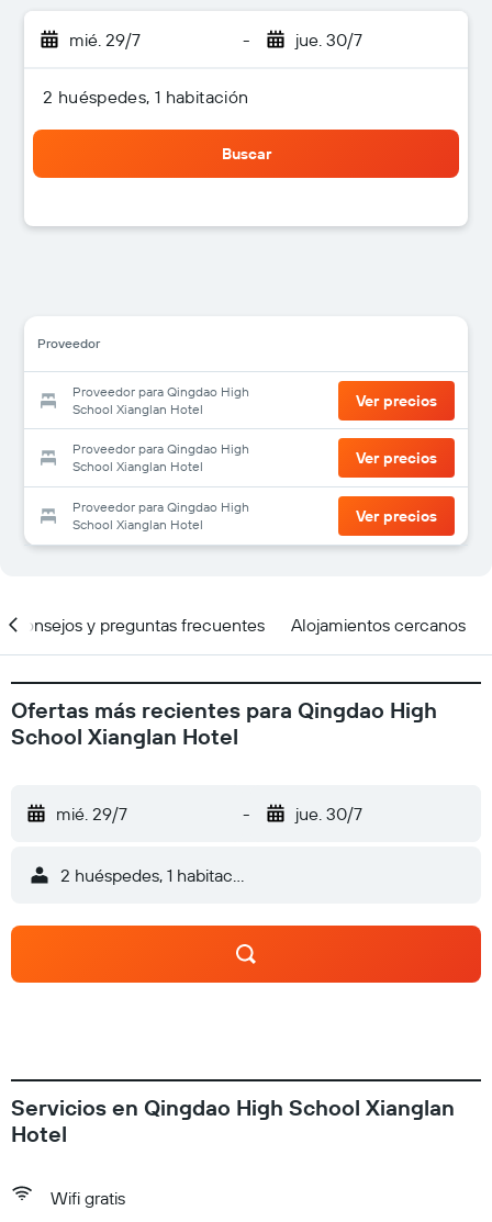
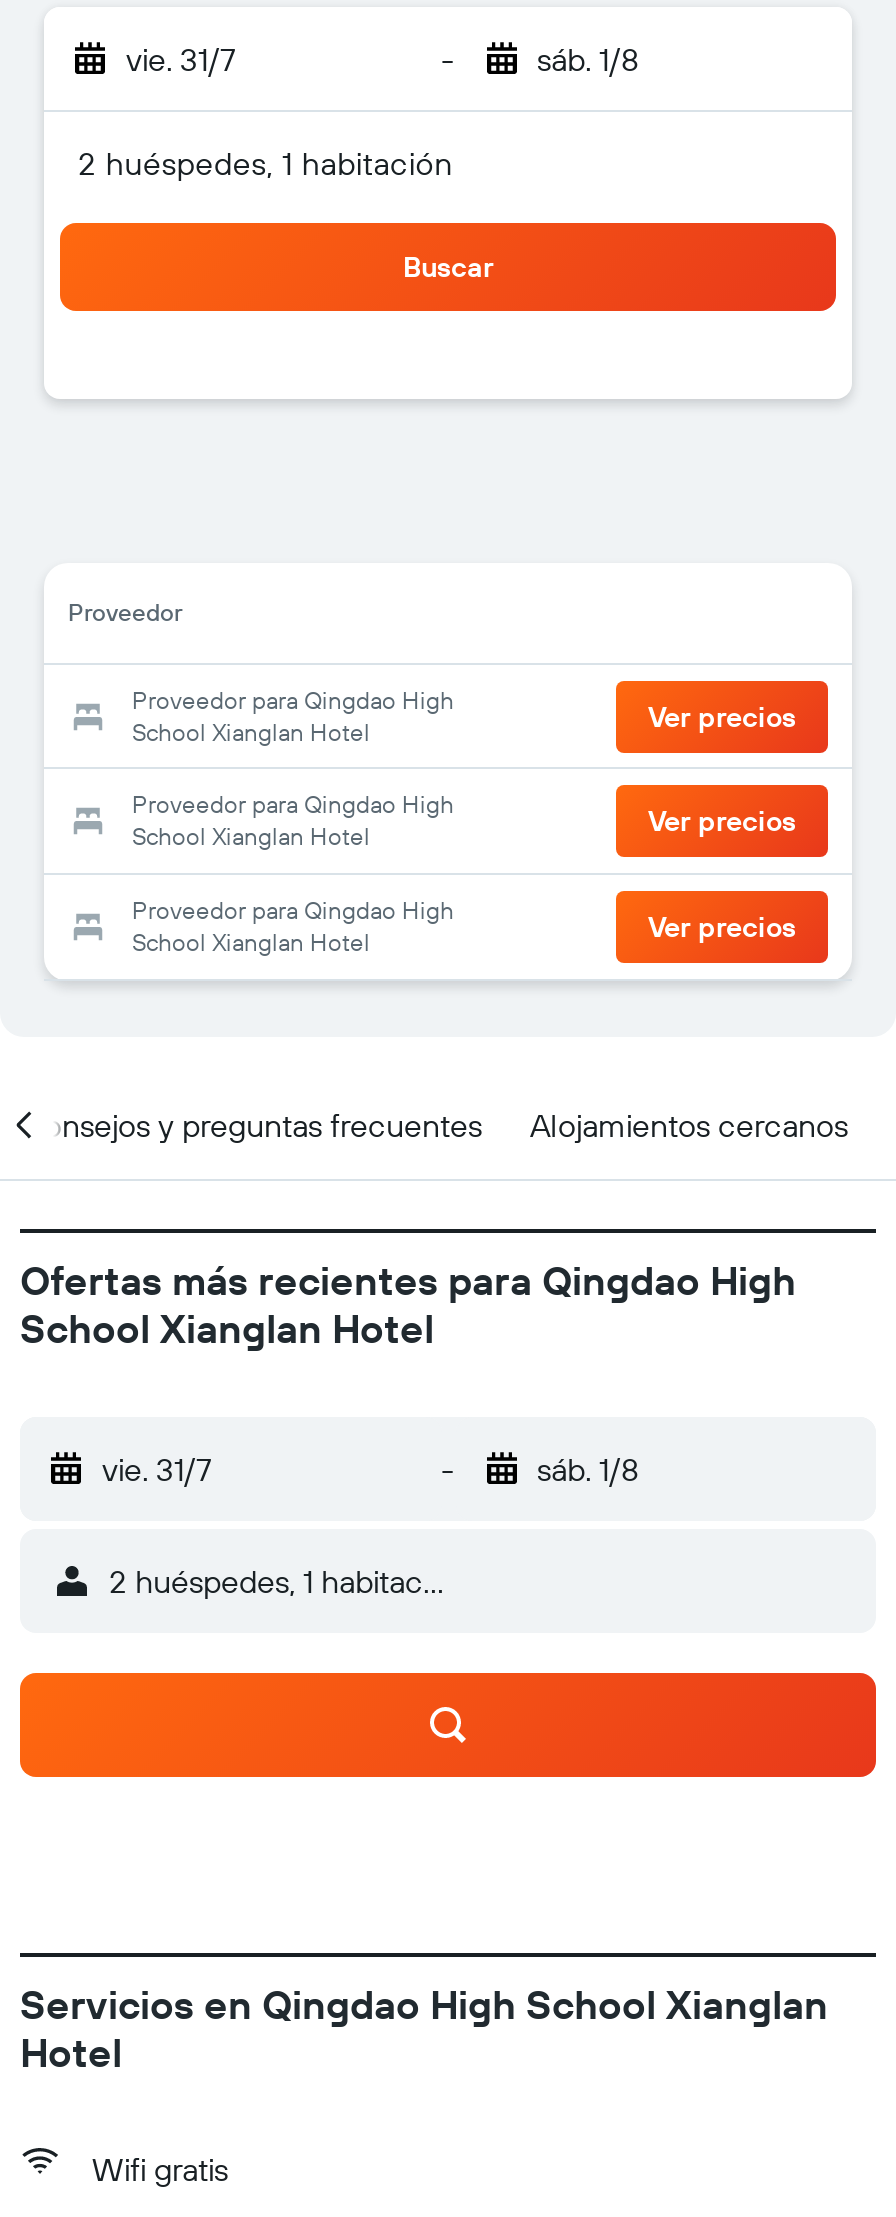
- mié. 29/7
+ vie. 31/7

- jue. 30/7
+ sáb. 1/8

- mié. 29/7
+ vie. 31/7

- jue. 30/7
+ sáb. 1/8
